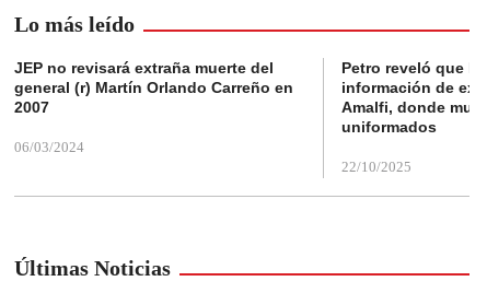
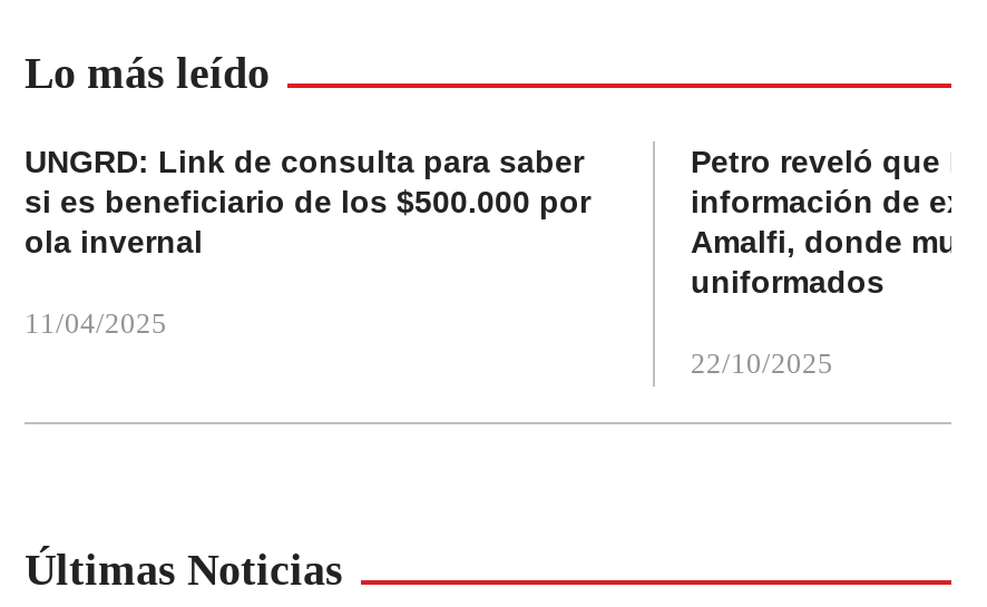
- JEP no revisará extraña muerte del
- general (r) Martín Orlando Carreño en
- 2007
+ UNGRD: Link de consulta para saber
+ si es beneficiario de los $500.000 por
+ ola invernal

- 06/03/2024
+ 11/04/2025
